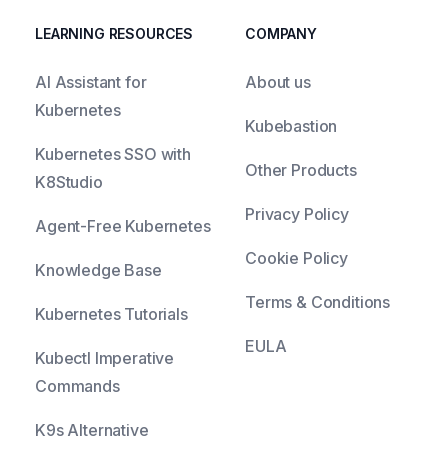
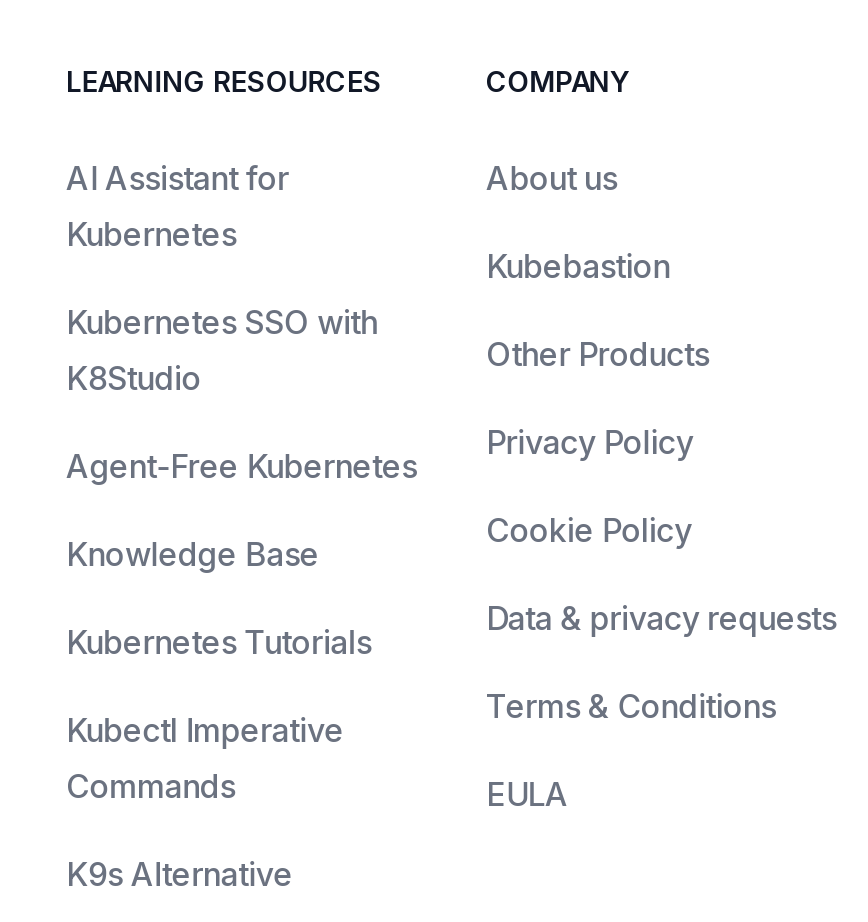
+ Data & privacy requests

moved down: Terms & Conditions | EULA
